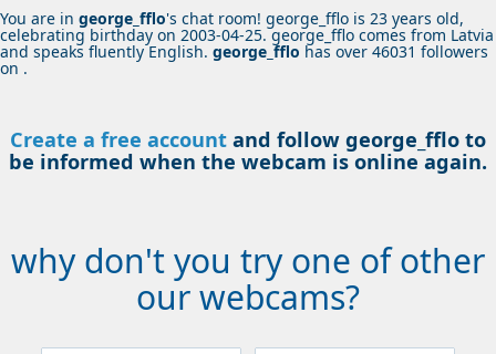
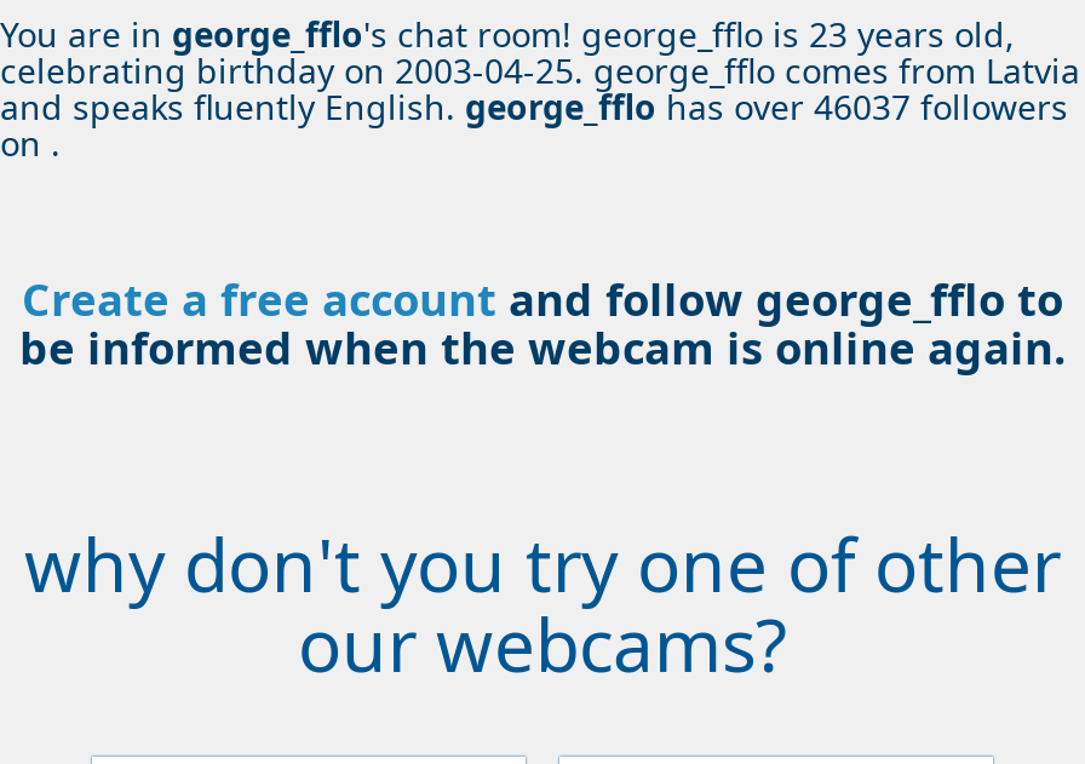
- and speaks fluentlyEnglish.george_fflo has over46031followers
+ and speaks fluentlyEnglish.george_fflo has over46037followers
